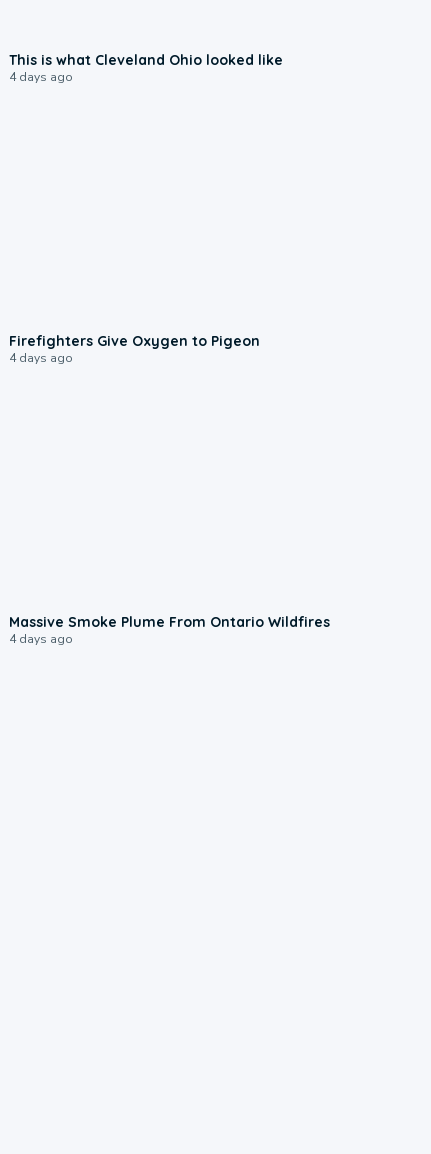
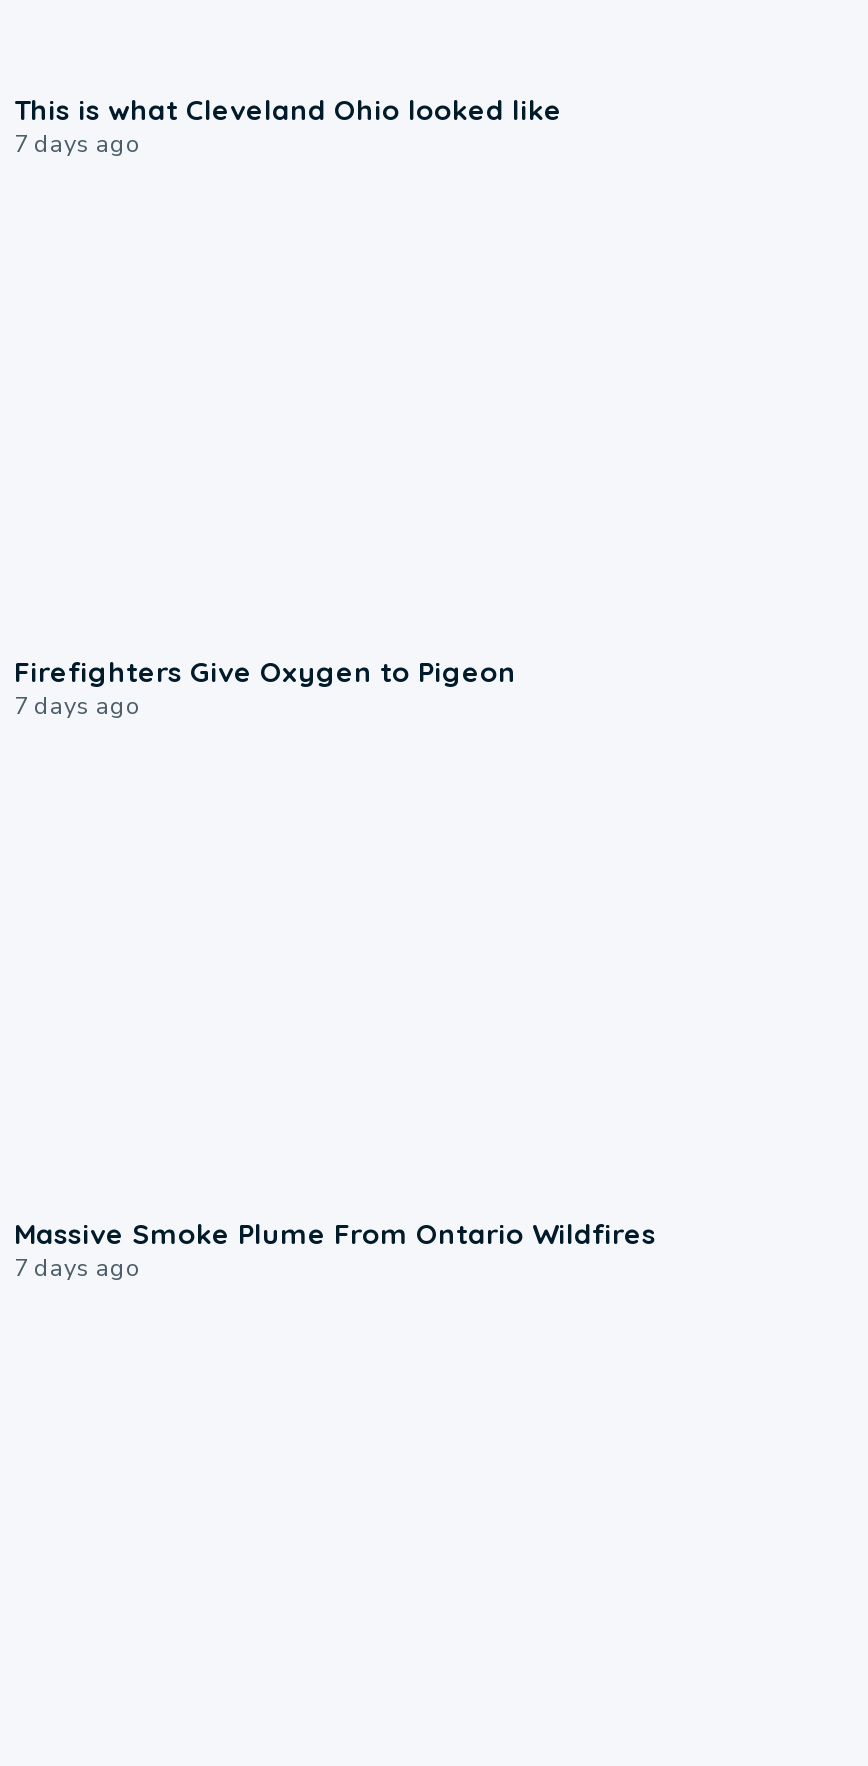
- 4 days ago
+ 7 days ago

- 4 days ago
+ 7 days ago

- 4 days ago
+ 7 days ago
